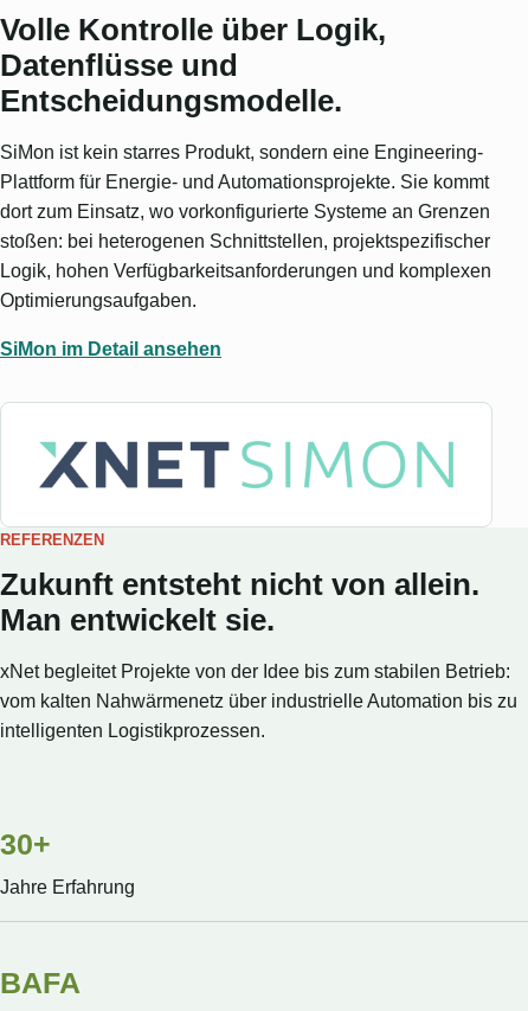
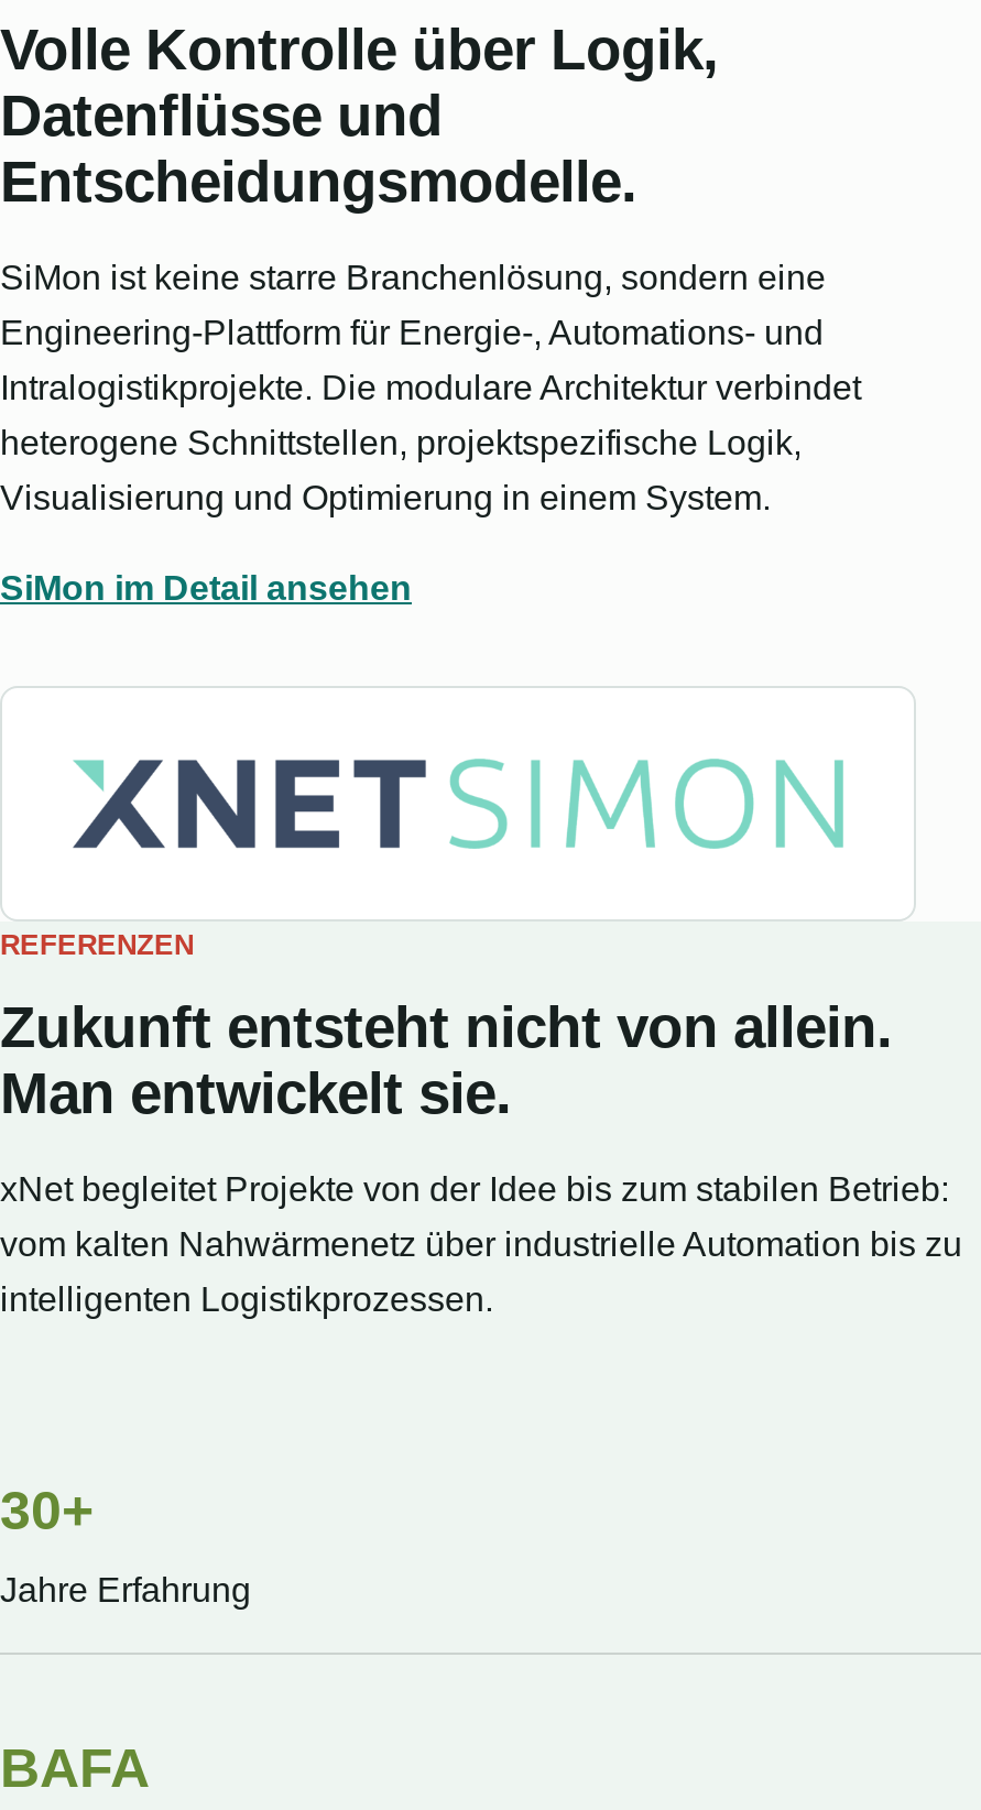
- SiMon ist kein starres Produkt, sondern eine Engineering-
- Plattform für Energie- und Automationsprojekte. Sie kommt
- dort zum Einsatz, wo vorkonfigurierte Systeme an Grenzen
- stoßen: bei heterogenen Schnittstellen, projektspezifischer
- Logik, hohen Verfügbarkeitsanforderungen und komplexen
- Optimierungsaufgaben.
+ SiMon ist keine starre Branchenlösung, sondern eine
+ Engineering-Plattform für Energie-, Automations- und
+ Intralogistikprojekte. Die modulare Architektur verbindet
+ heterogene Schnittstellen, projektspezifische Logik,
+ Visualisierung und Optimierung in einem System.
